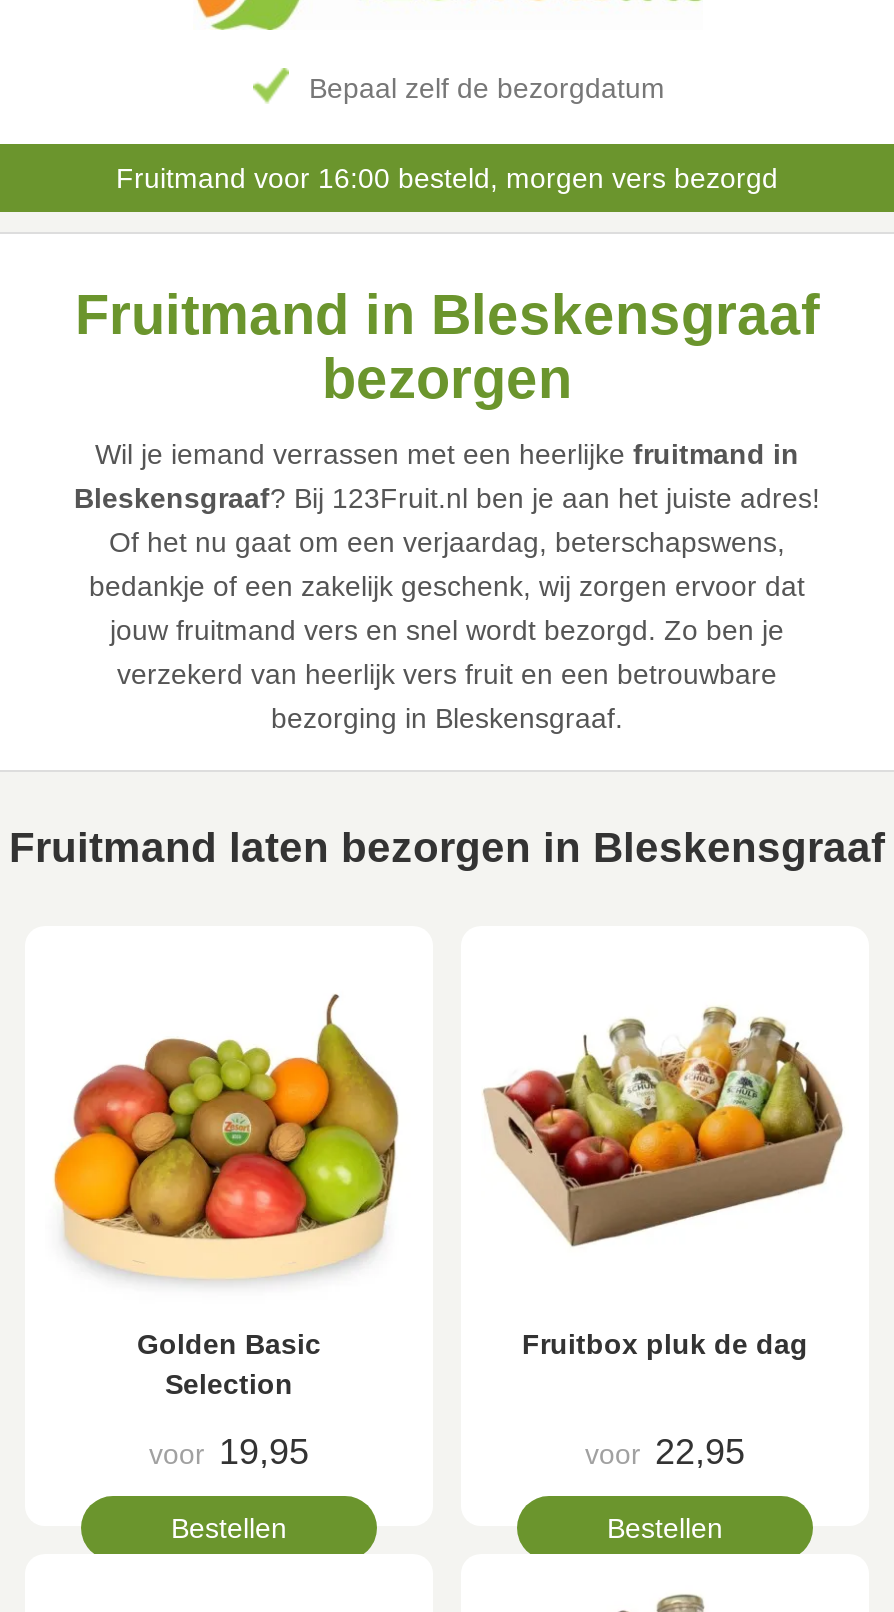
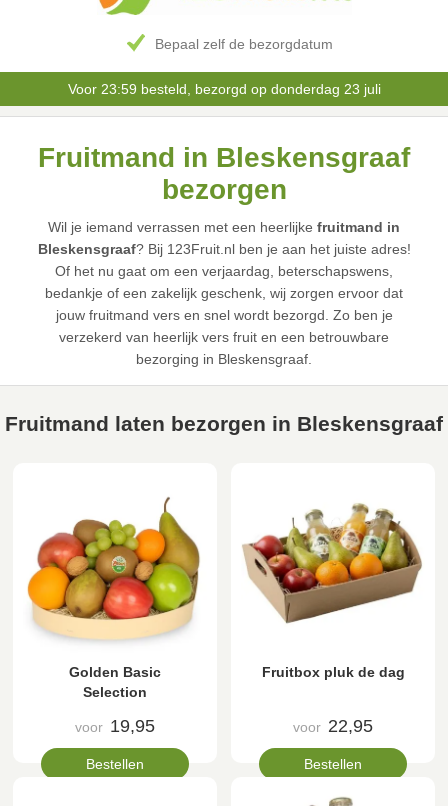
- Fruitmand voor 16:00 besteld, morgen vers bezorgd
+ Voor 23:59 besteld, bezorgd op donderdag 23 juli
